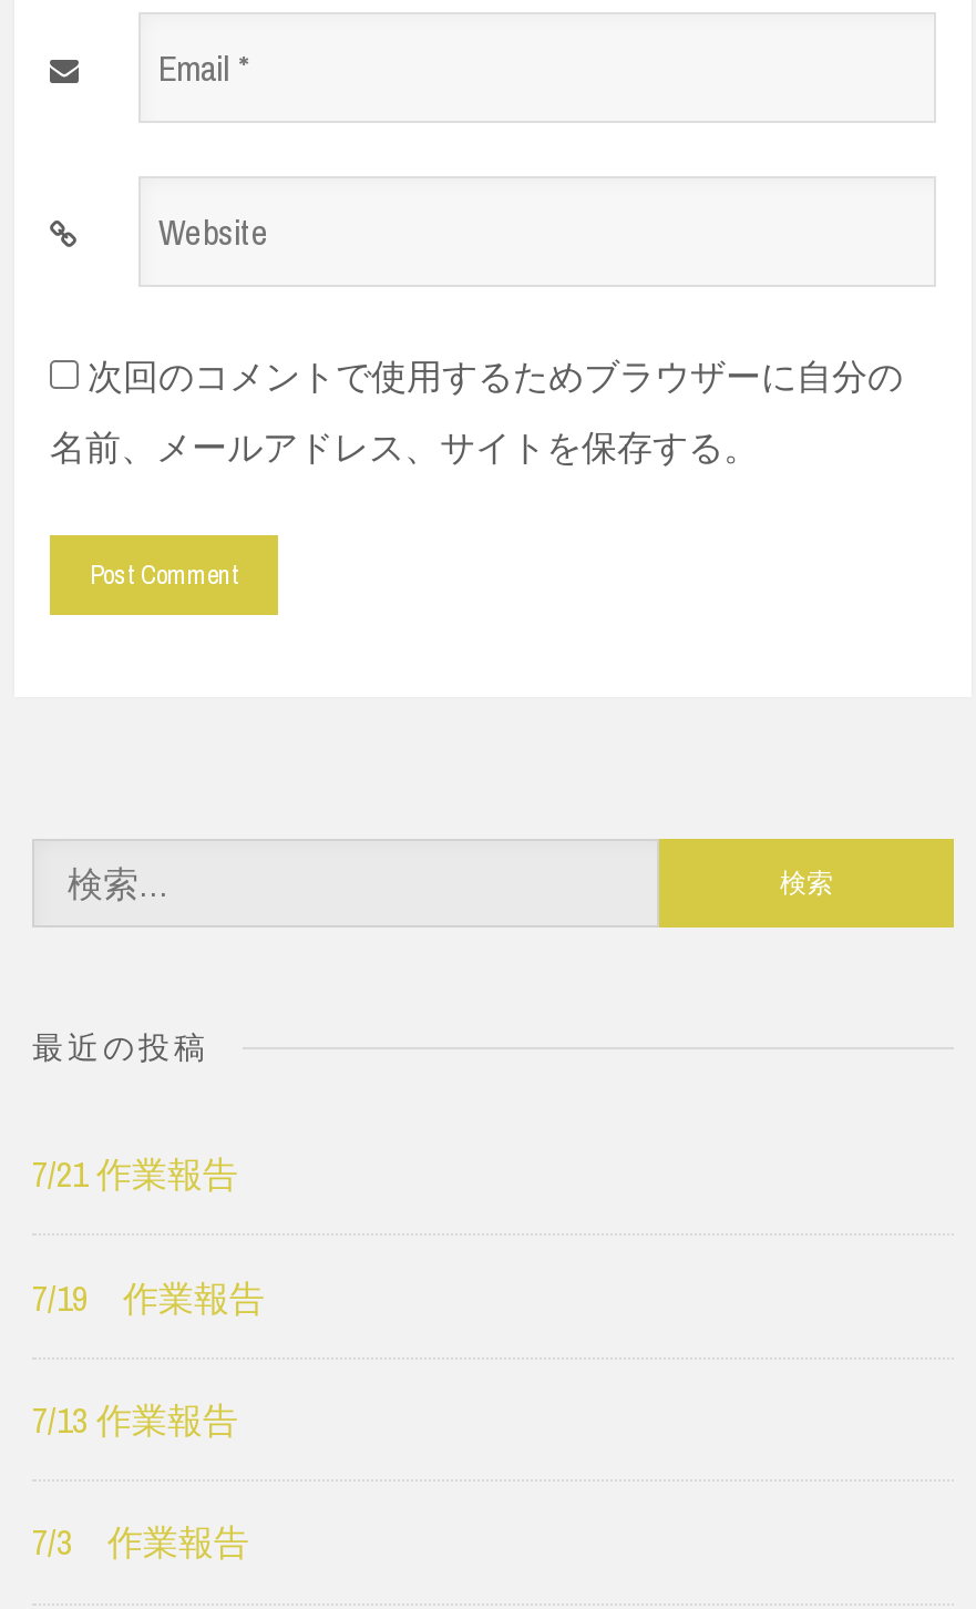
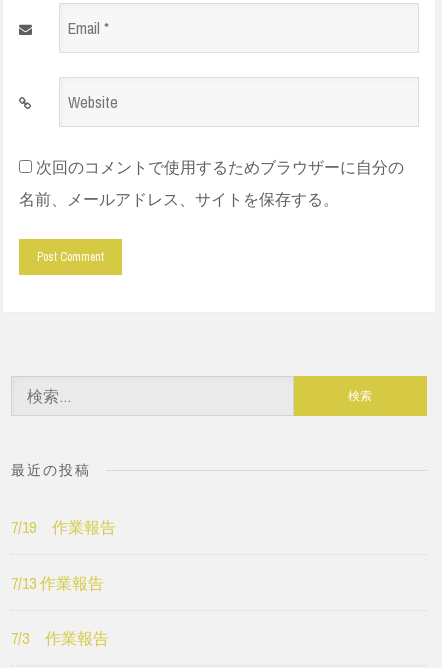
- 7/21 作業報告
